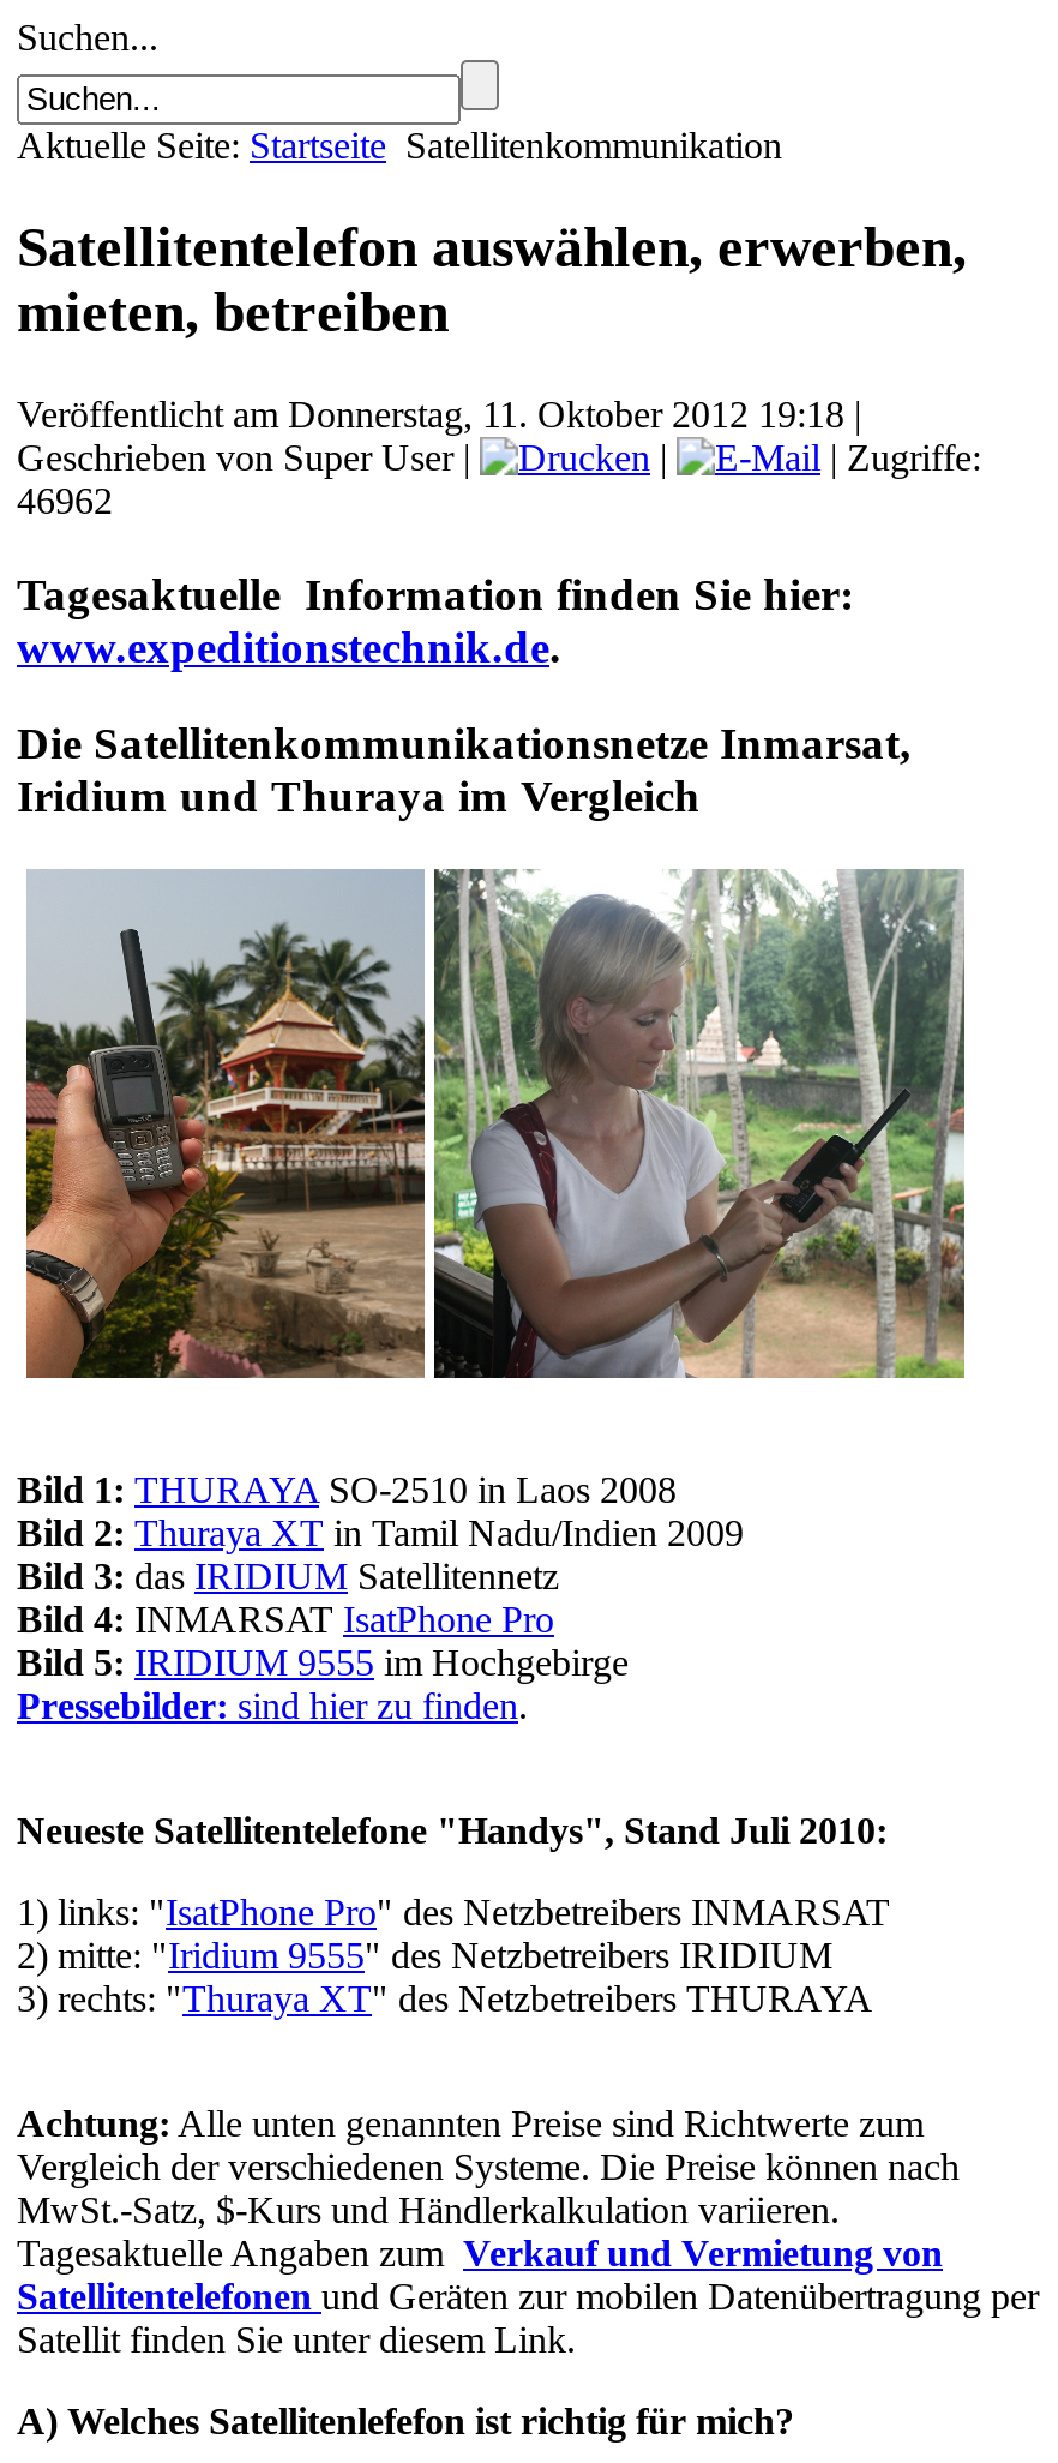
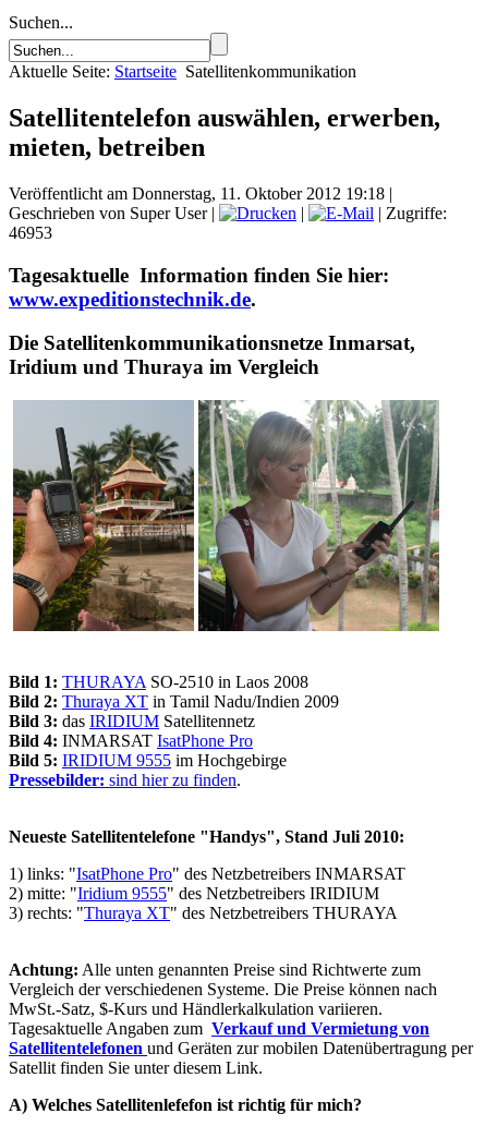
- 46962
+ 46953
